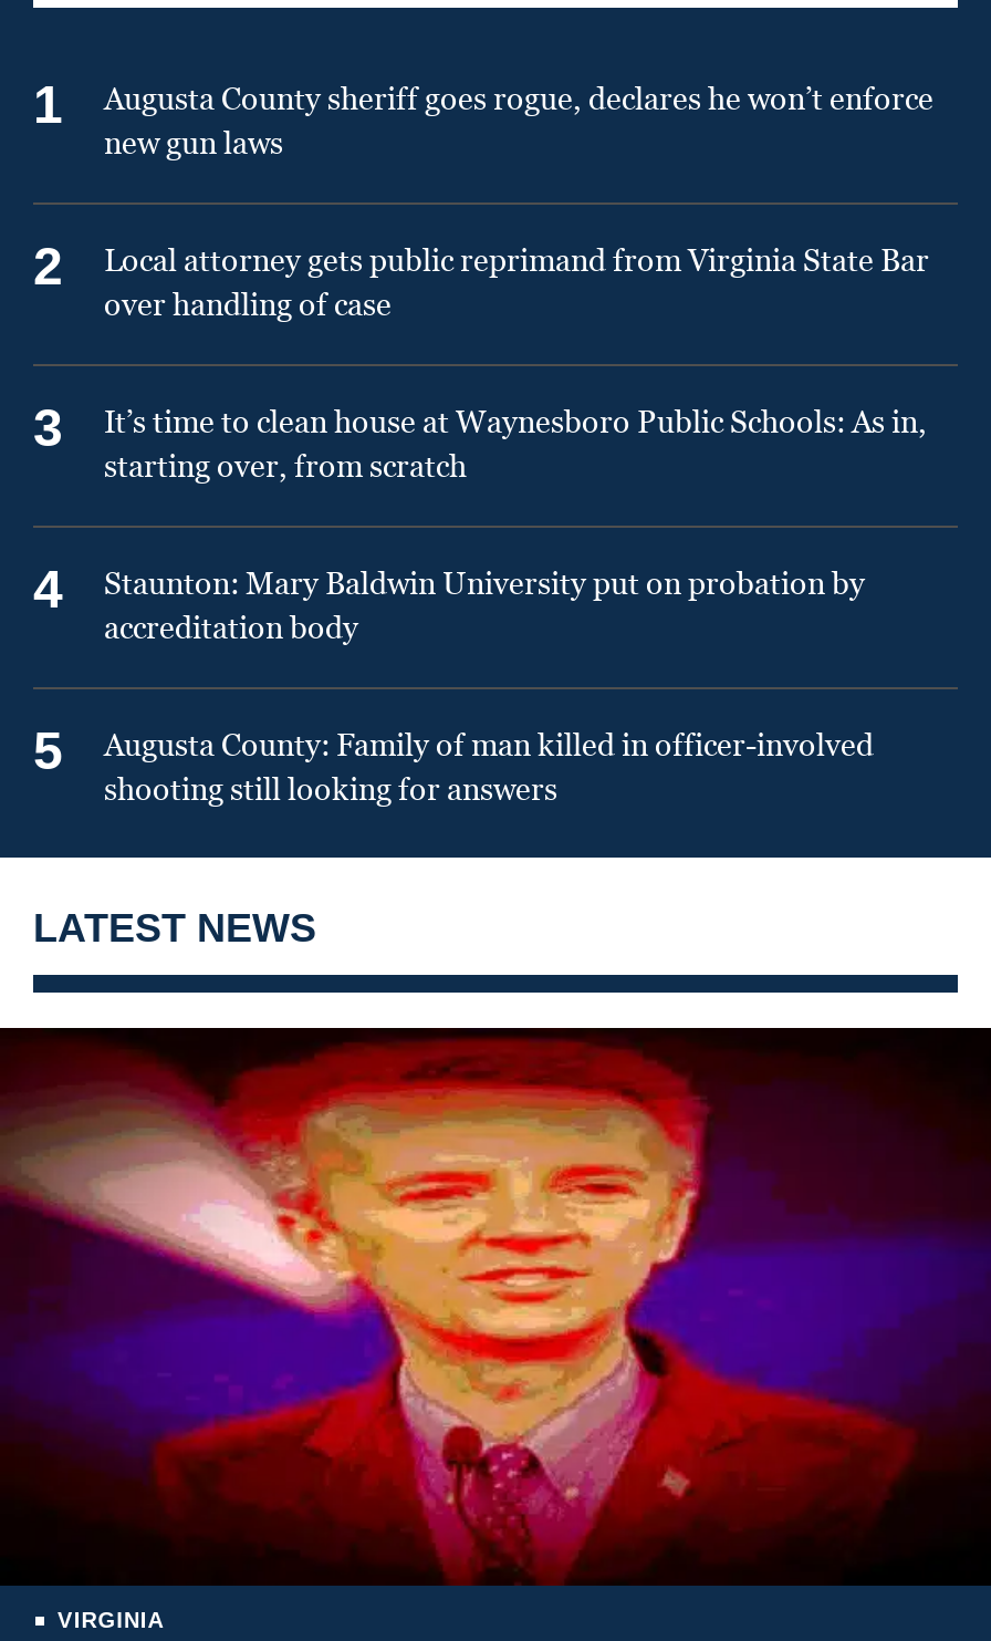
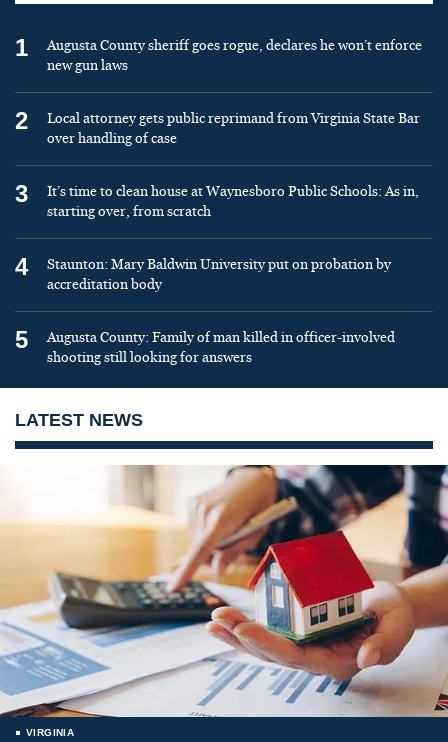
- [image]
+ [image]
